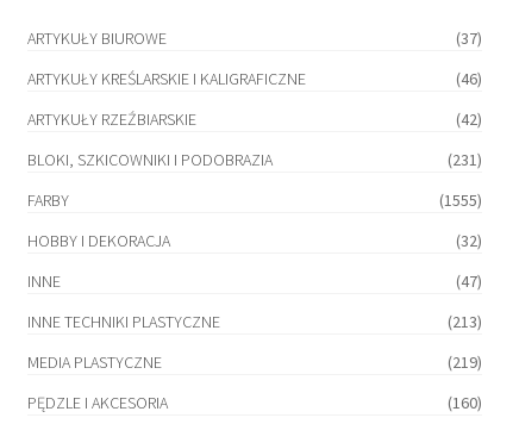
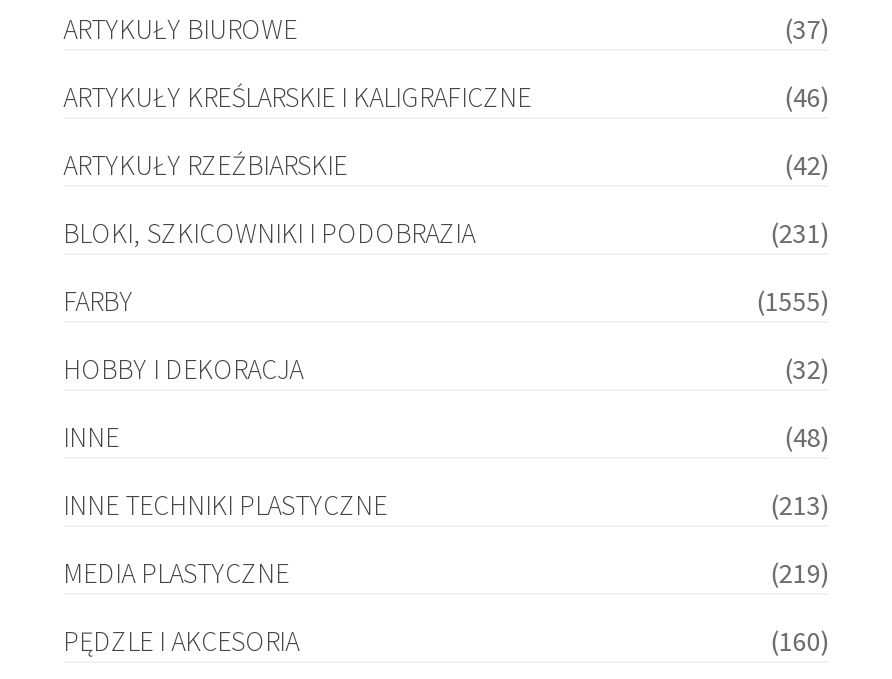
- (47)
+ (48)
